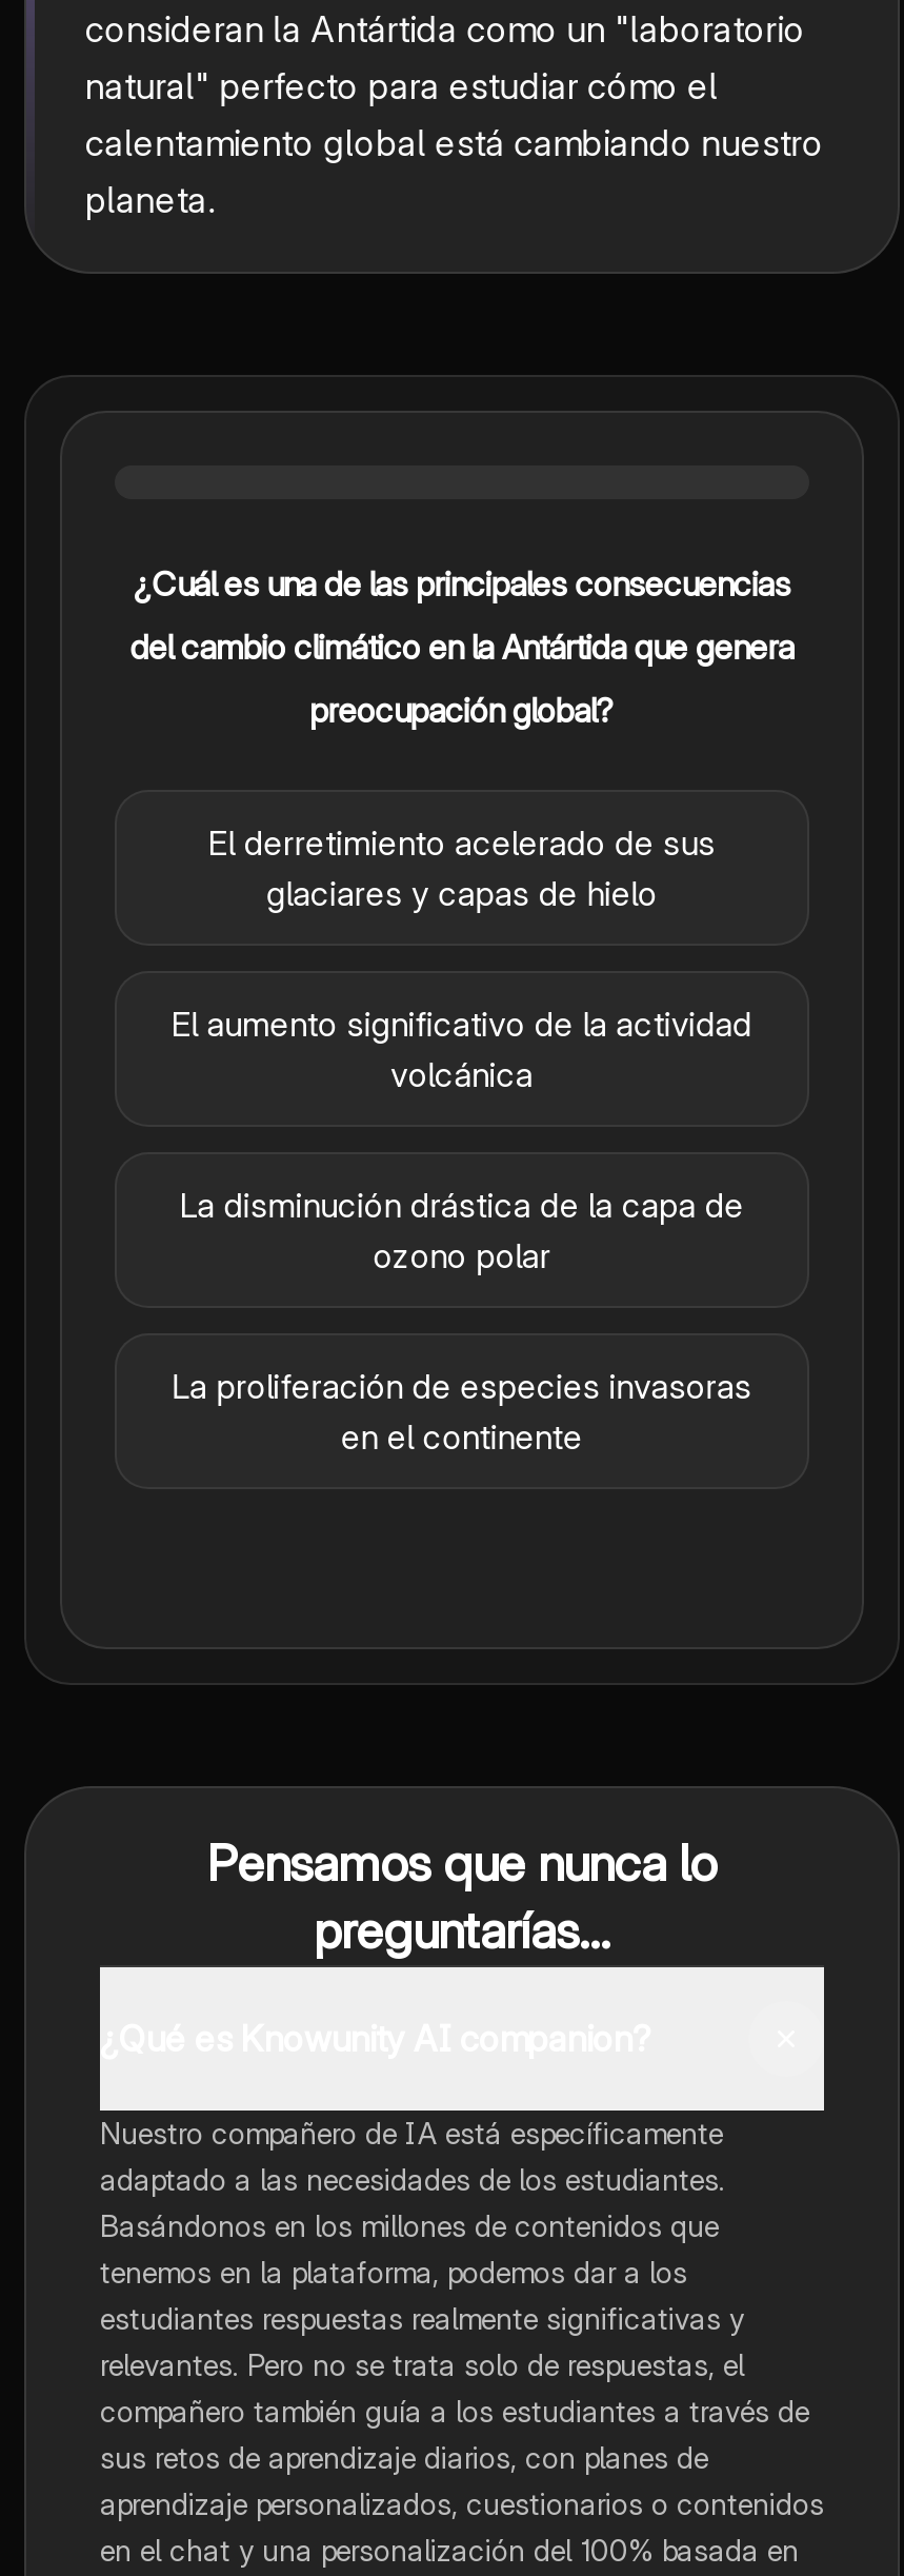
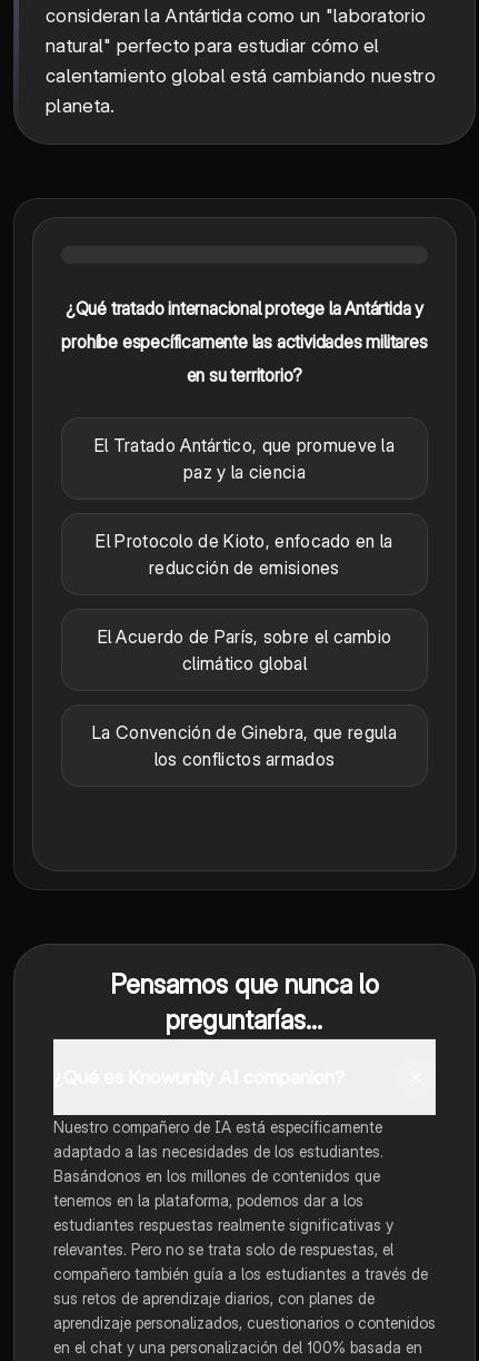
- ¿Cuál es una de las principales consecuencias
+ ¿Qué tratado internacional protege la Antártida y

- del cambio climático en la Antártida que genera
+ prohíbe específicamente las actividades militares

- preocupación global?
+ en su territorio?

- El derretimiento acelerado de sus
- glaciares y capas de hielo
+ El Tratado Antártico, que promueve la
+ paz y la ciencia

- El aumento significativo de la actividad
- volcánica
+ El Protocolo de Kioto, enfocado en la
+ reducción de emisiones

- La disminución drástica de la capa de
- ozono polar
+ El Acuerdo de París, sobre el cambio
+ climático global

- La proliferación de especies invasoras
- en el continente
+ La Convención de Ginebra, que regula
+ los conflictos armados
